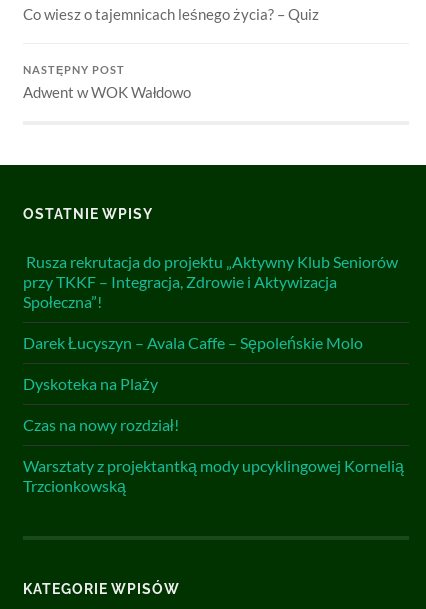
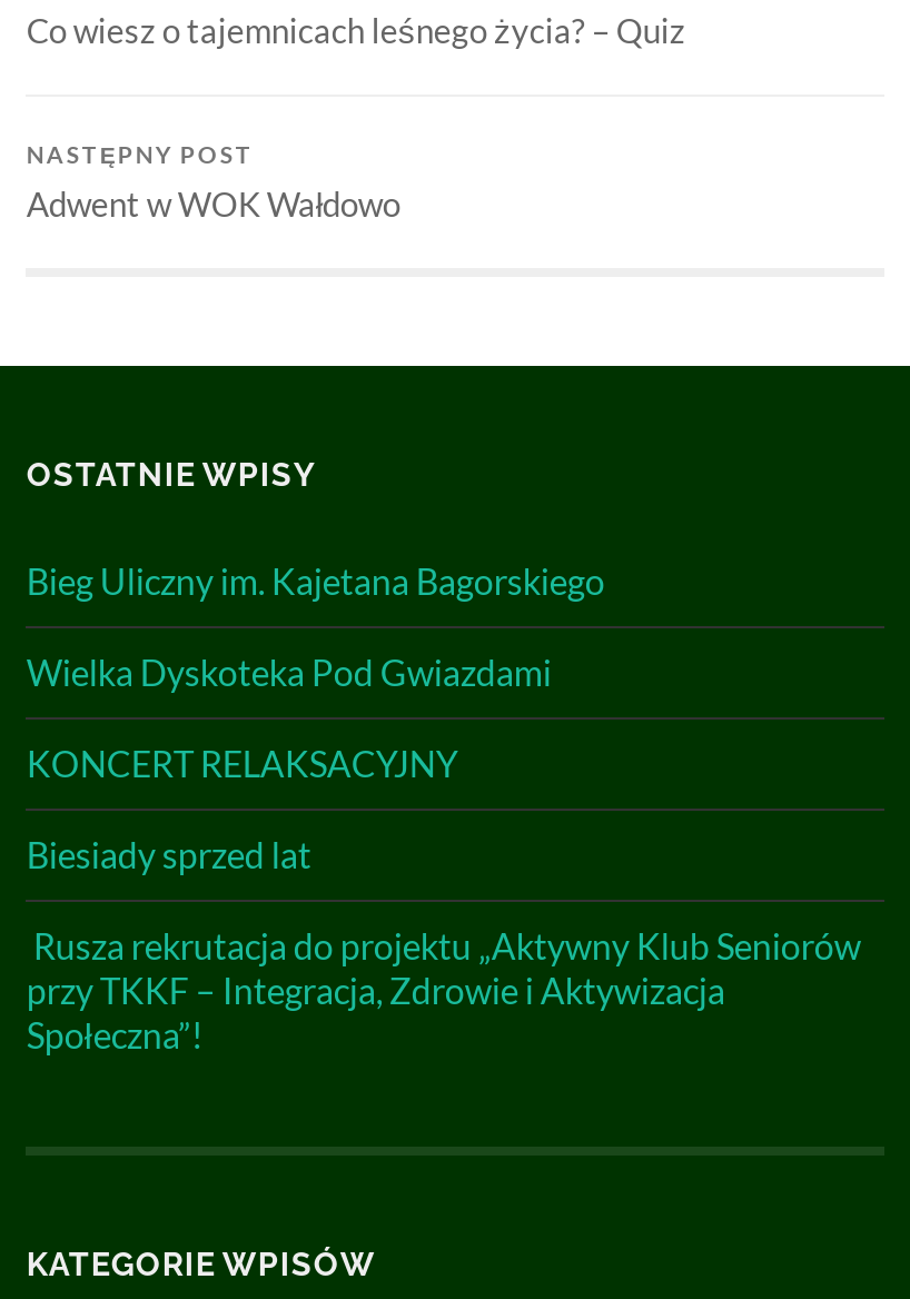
+ Bieg Uliczny im. Kajetana Bagorskiego
+ Wielka Dyskoteka Pod Gwiazdami
+ KONCERT RELAKSACYJNY
+ Biesiady sprzed lat

moved down: Rusza rekrutacja do projektu „Aktywny Klub Seniorów | przy TKKF – Integracja, Zdrowie i Aktywizacja | Społeczna”!

- Darek Łucyszyn – Avala Caffe – Sępoleńskie Molo
- Dyskoteka na Plaży
- Czas na nowy rozdział!
- Warsztaty z projektantką mody upcyklingowej Kornelią
- Trzcionkowską
